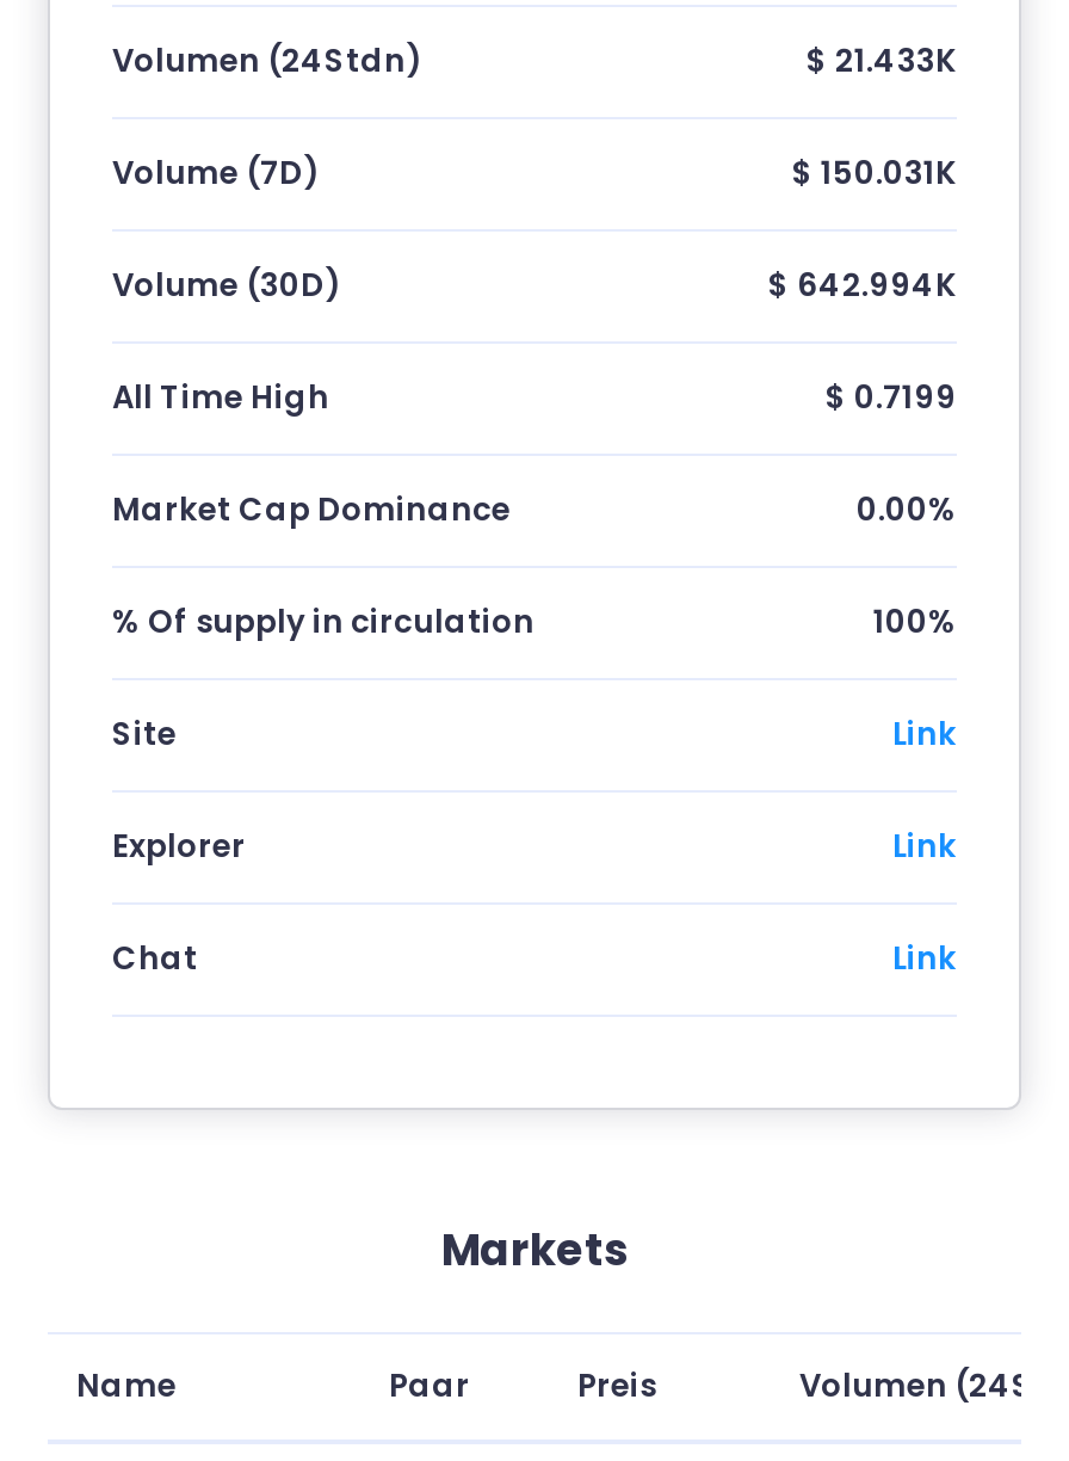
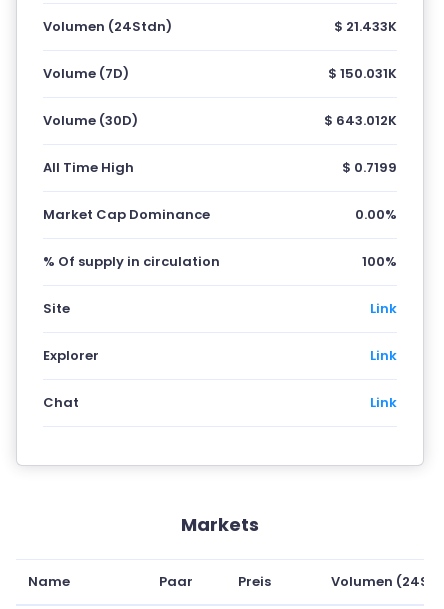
- $ 642.994K
+ $ 643.012K
